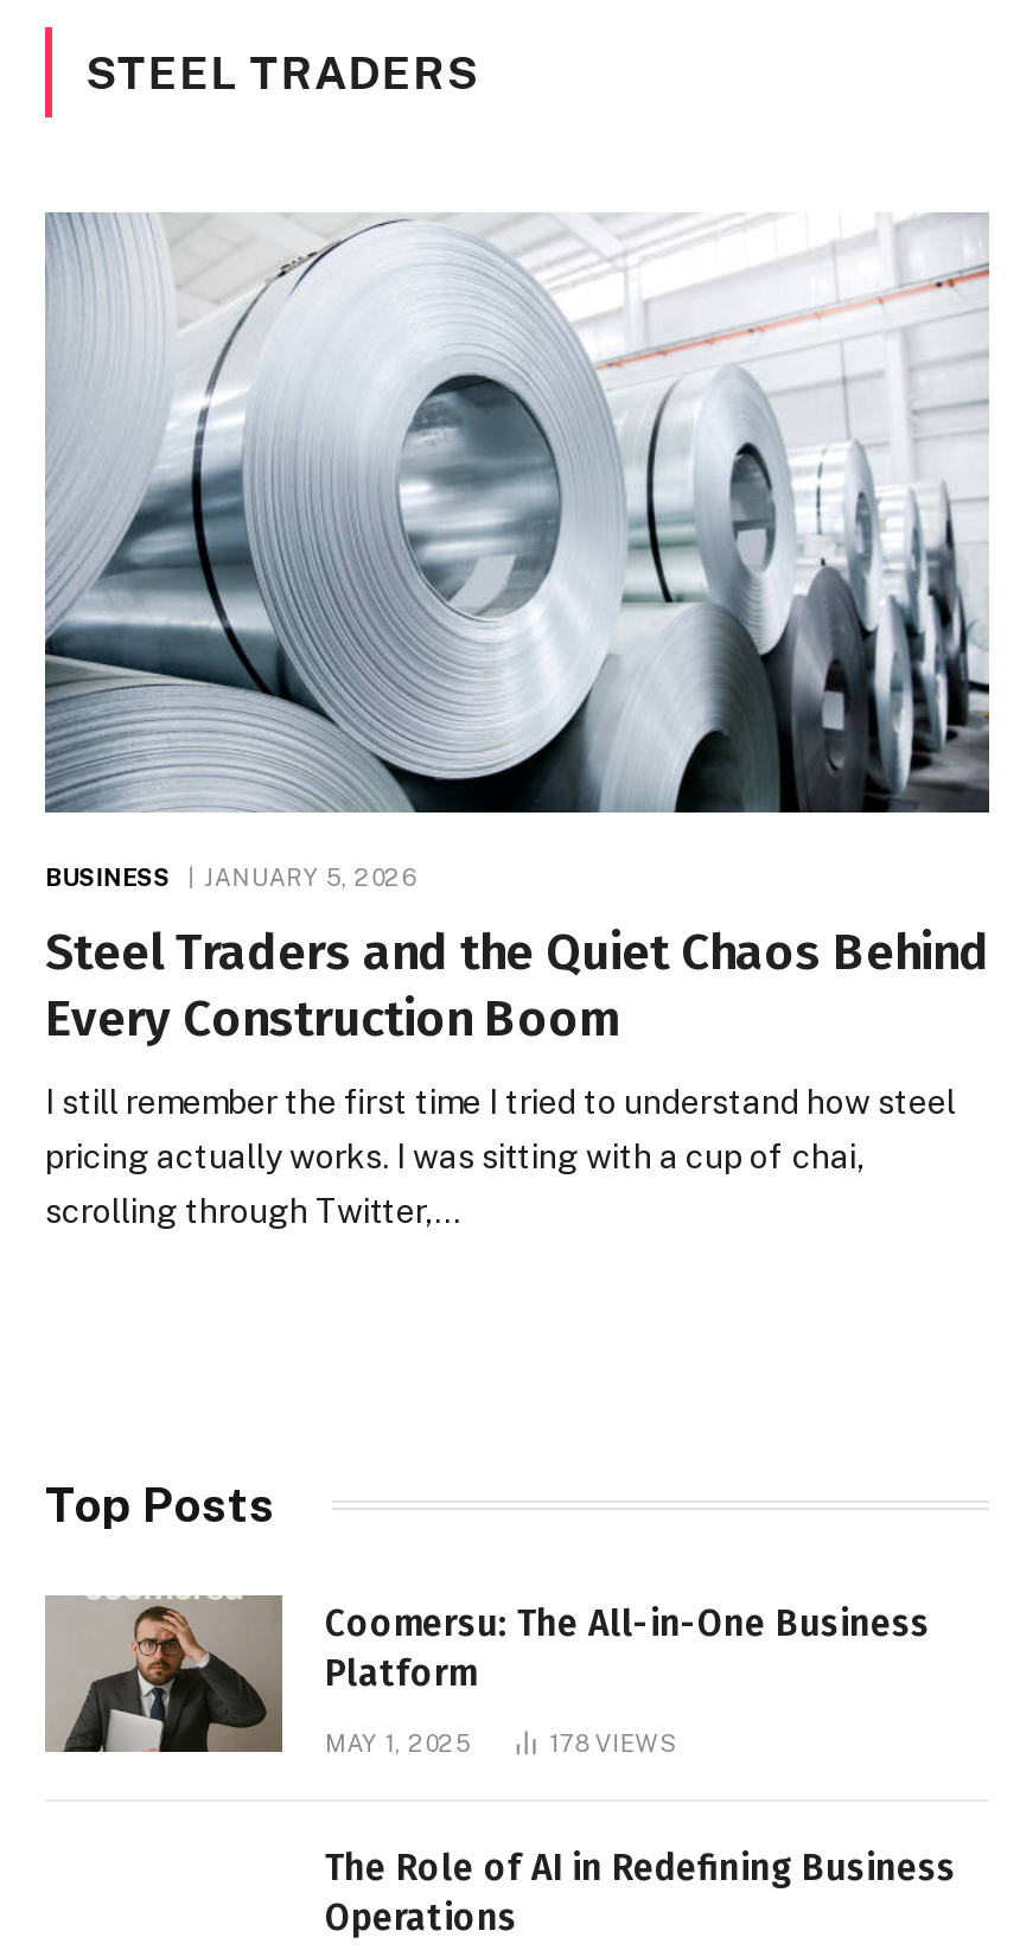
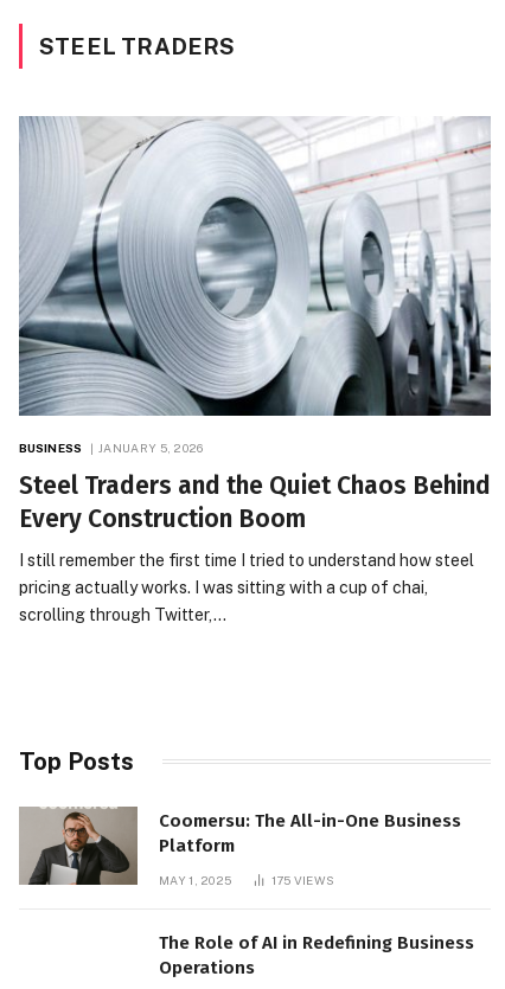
- 178 VIEWS
+ 175 VIEWS
